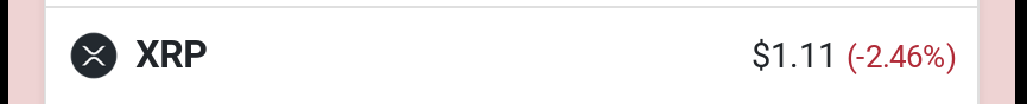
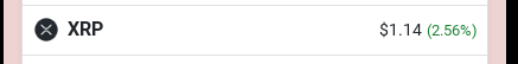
- $1.11 (-2.46%)
+ $1.14 (2.56%)
